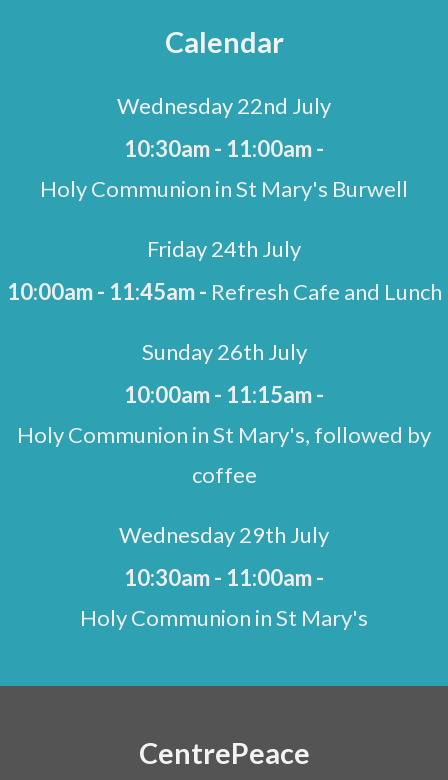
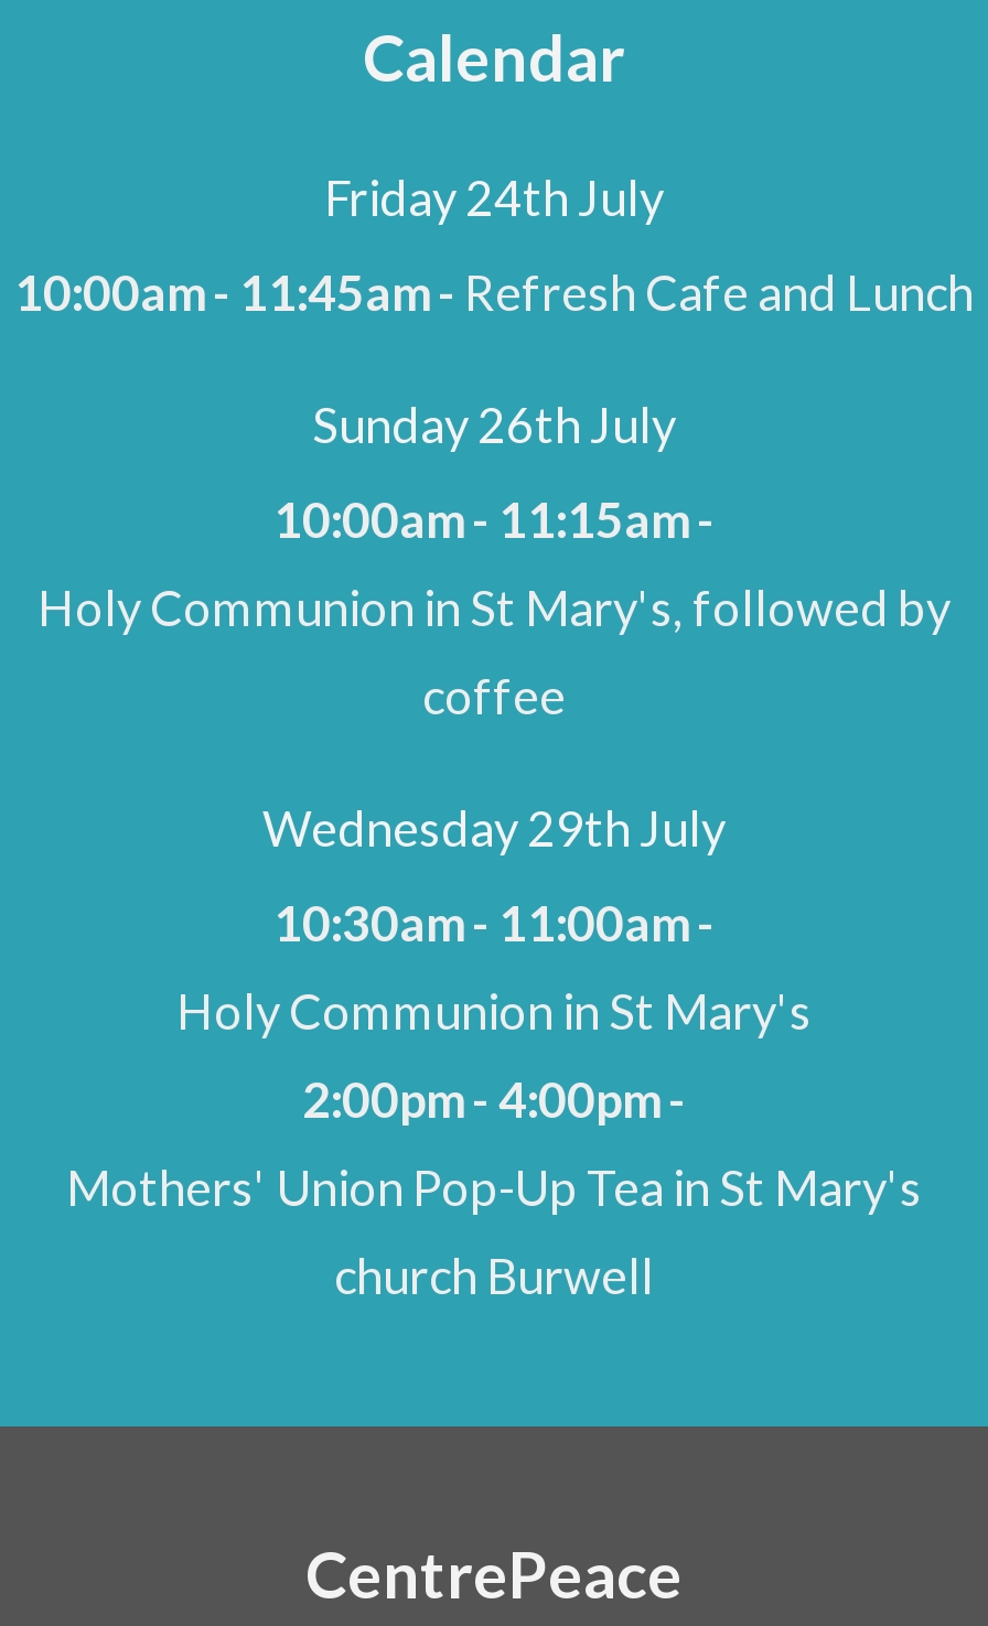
- Wednesday 22nd July
- 10:30am - 11:00am -
- Holy Communion in St Mary's Burwell

moved up: Friday 24th July | 10:00am - 11:45am - Refresh Cafe and Lunch | Sunday 26th July | ... | 10:30am - 11:00am - | Holy Communion in St Mary's

+ 2:00pm - 4:00pm -
+ Mothers' Union Pop-Up Tea in St Mary's
+ church Burwell
